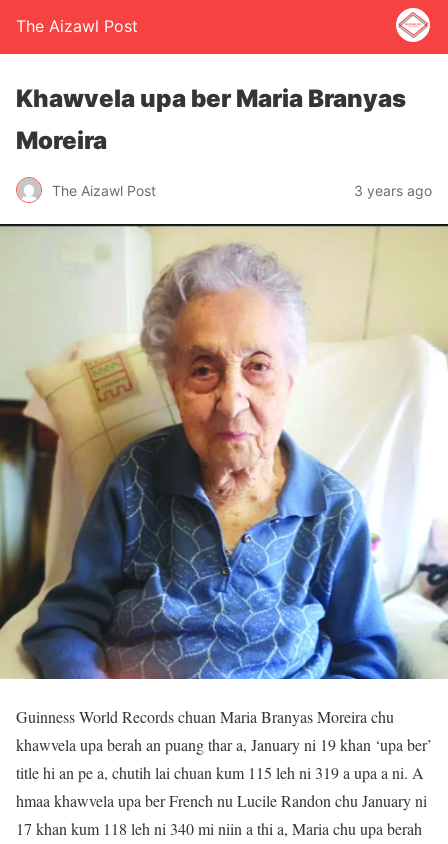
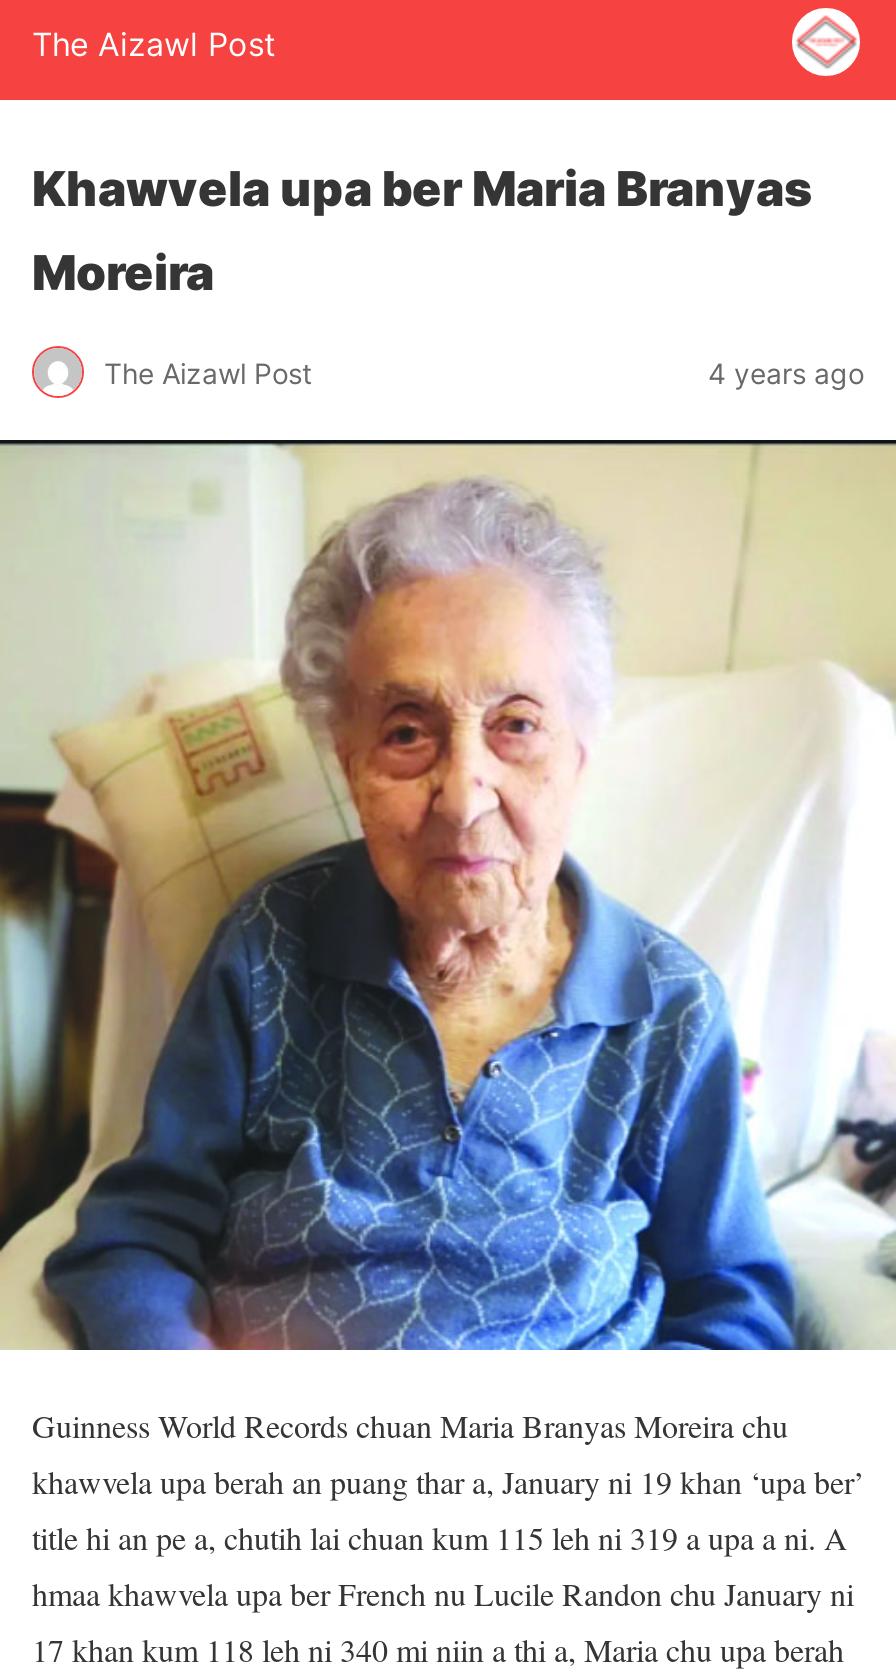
- 3 years ago
+ 4 years ago
